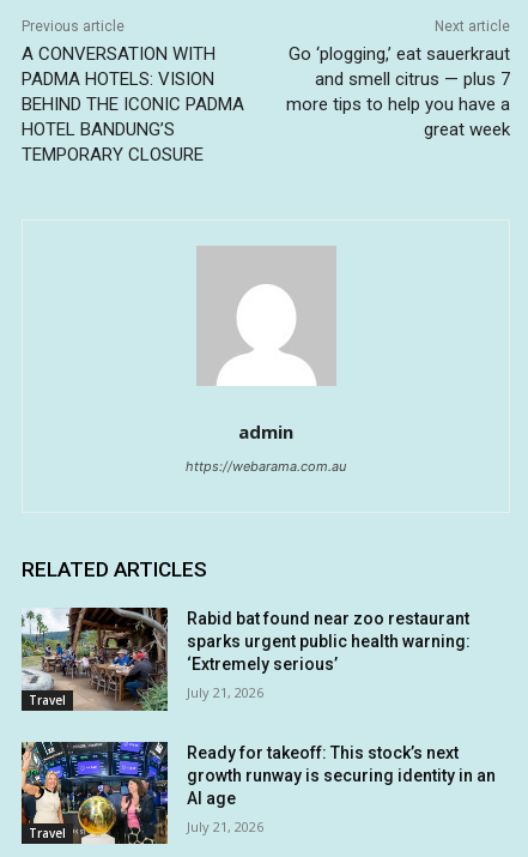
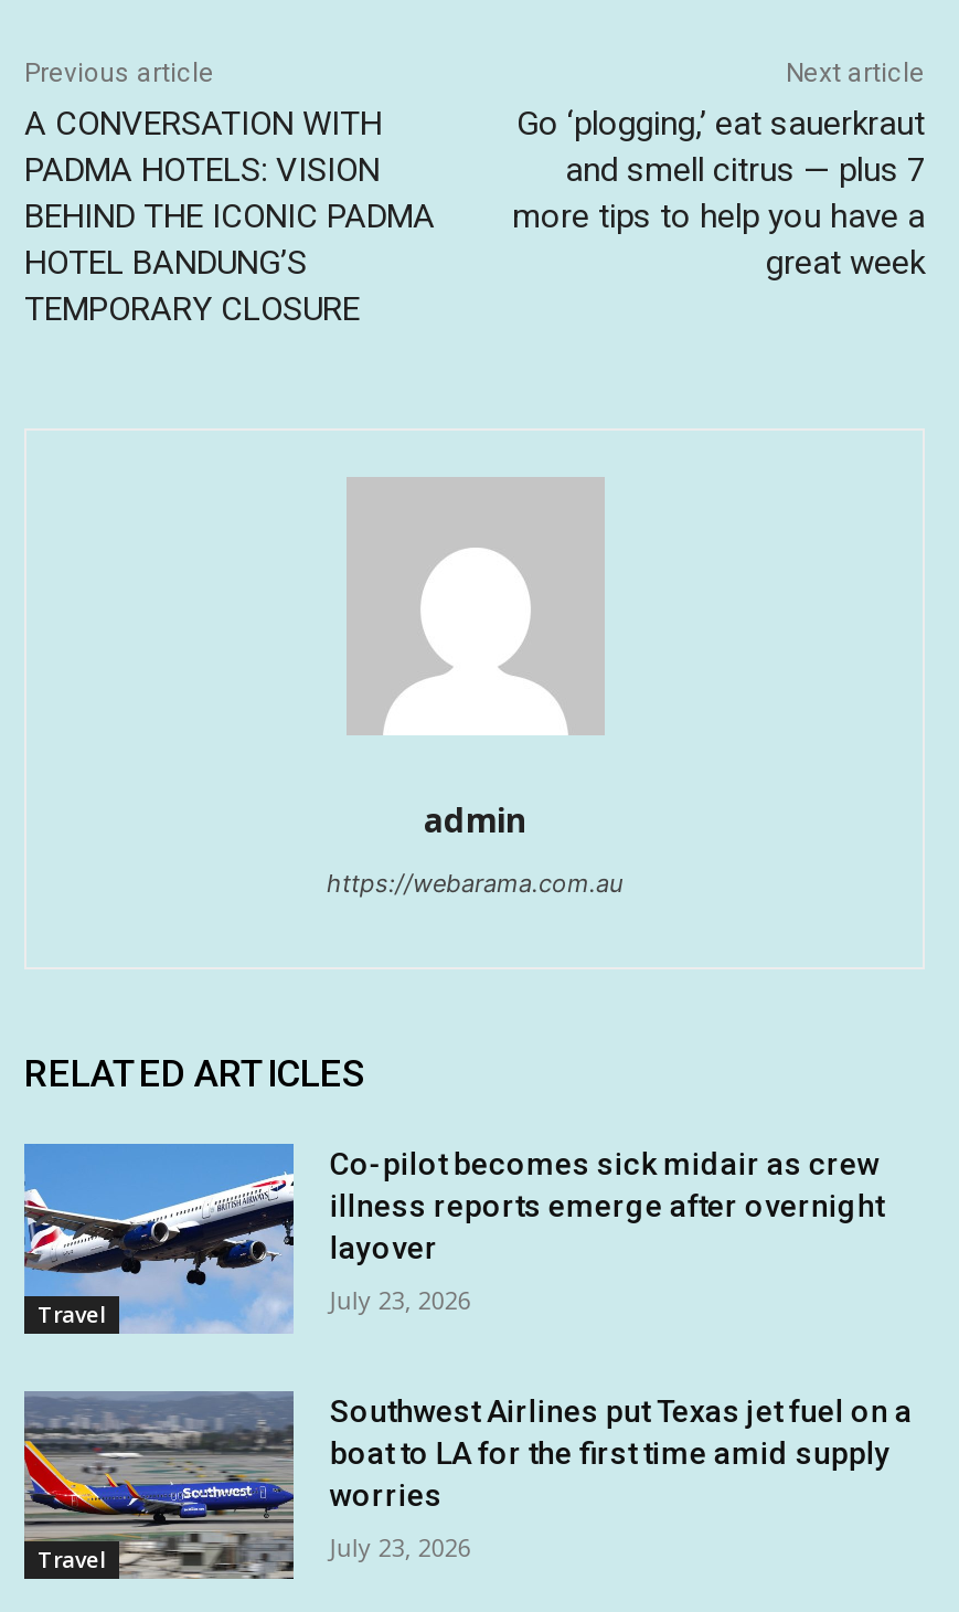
- [image]
- Rabid bat found near zoo restaurant
- sparks urgent public health warning:
- ‘Extremely serious’
+ [image]
+ Co-pilot becomes sick midair as crew
+ illness reports emerge after overnight
+ layover

- July 21, 2026
+ July 23, 2026

- [image]
- Ready for takeoff: This stock’s next
- growth runway is securing identity in an
- AI age
+ [image]
+ Southwest Airlines put Texas jet fuel on a
+ boat to LA for the first time amid supply
+ worries

- July 21, 2026
+ July 23, 2026
